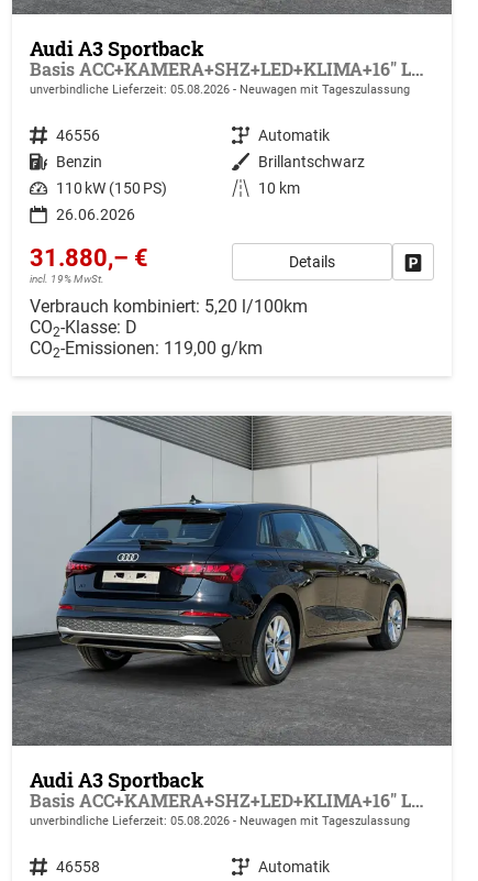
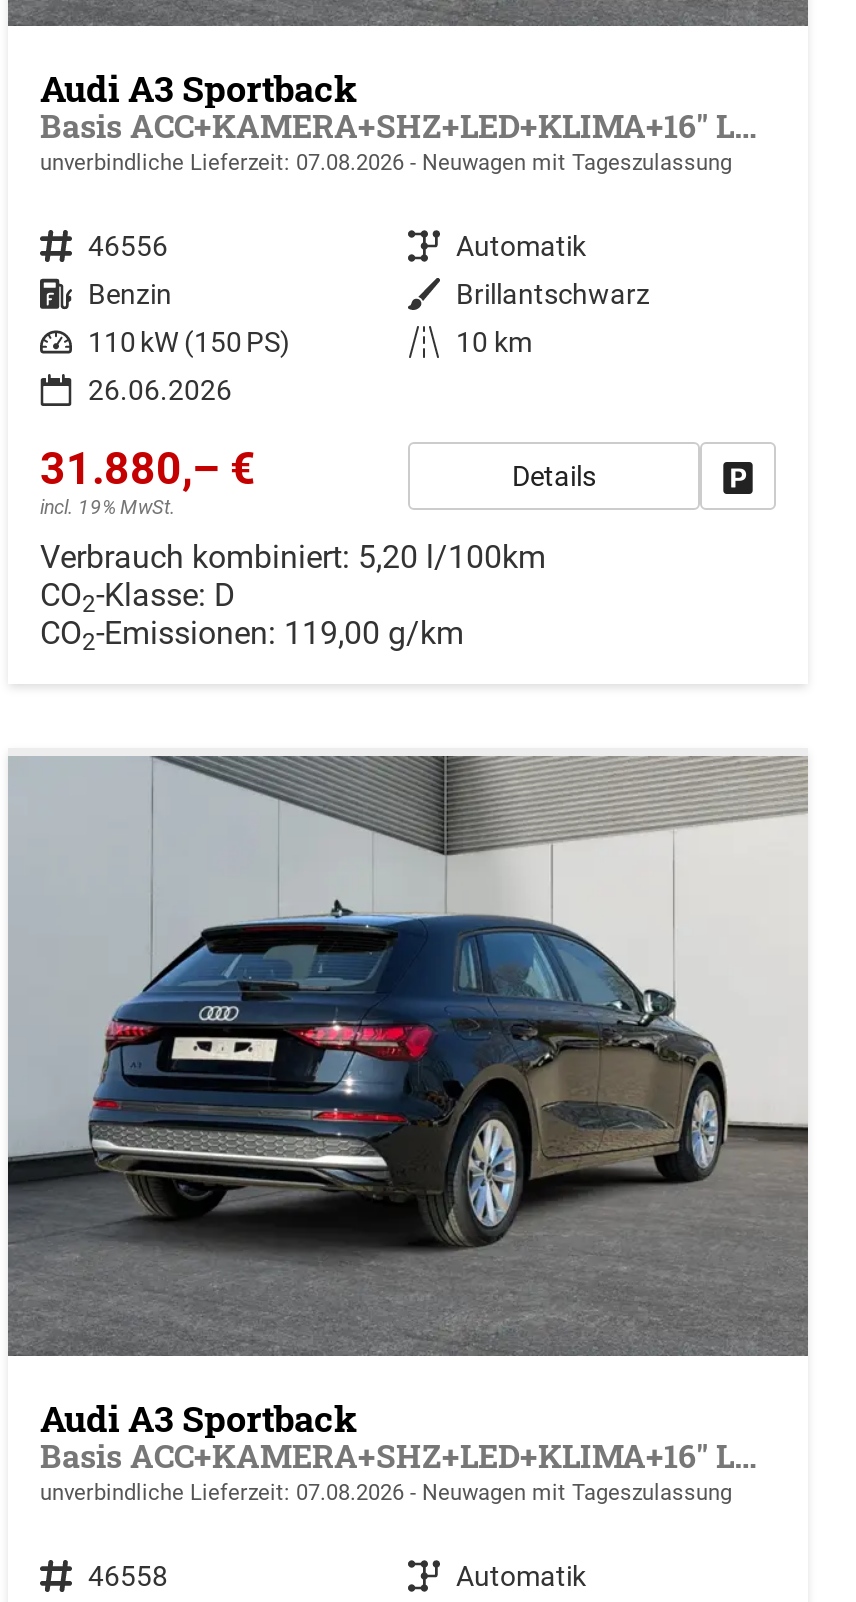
- unverbindliche Lieferzeit: 05.08.2026 Neuwagen mit Tageszulassung
+ unverbindliche Lieferzeit: 07.08.2026 Neuwagen mit Tageszulassung

- unverbindliche Lieferzeit: 05.08.2026 Neuwagen mit Tageszulassung
+ unverbindliche Lieferzeit: 07.08.2026 Neuwagen mit Tageszulassung
